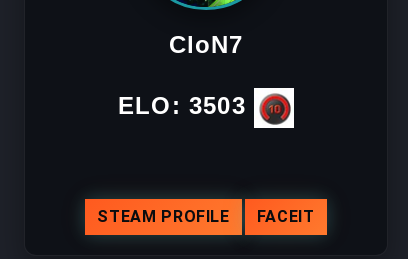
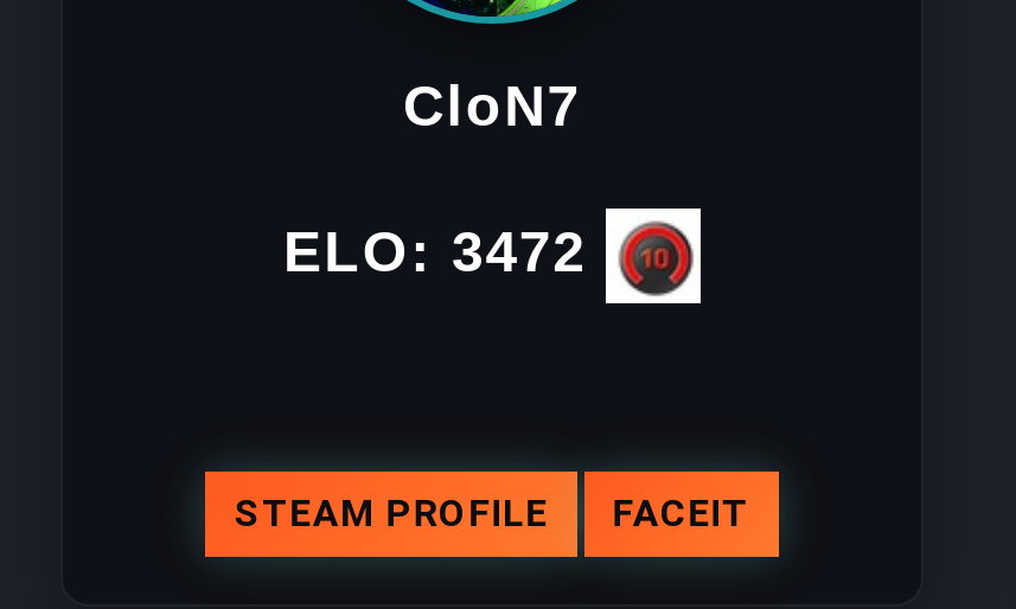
- ELO: 3503
+ ELO: 3472
